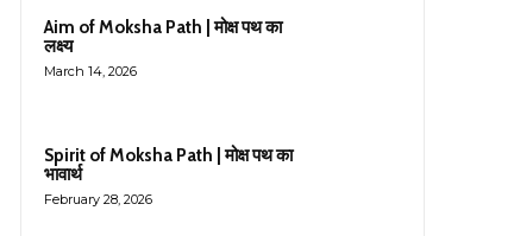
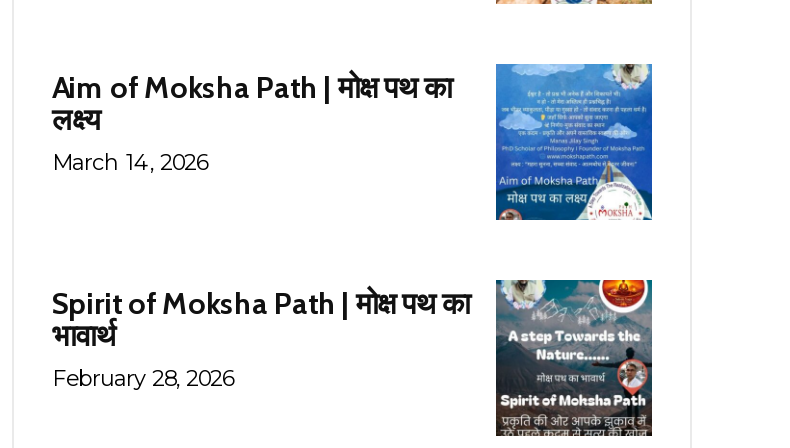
+ [image]

+ [image]
